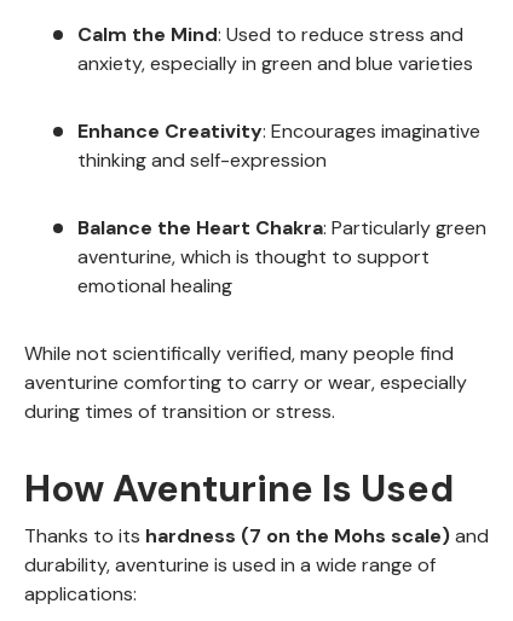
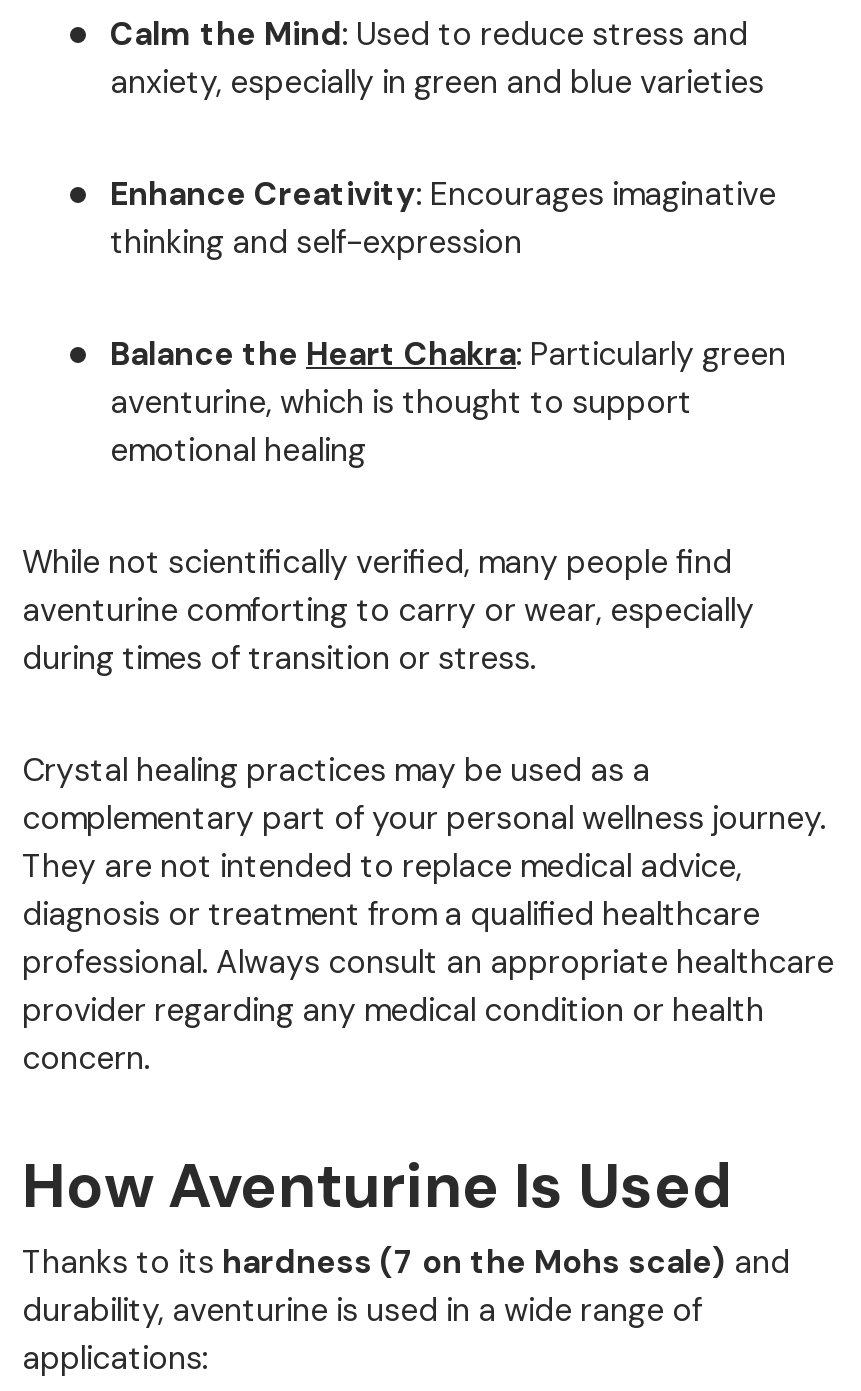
+ Crystal healing practices may be used as a
+ complementary part of your personal wellness journey.
+ They are not intended to replace medical advice,
+ diagnosis or treatment from a qualified healthcare
+ professional. Always consult an appropriate healthcare
+ provider regarding any medical condition or health
+ concern.
